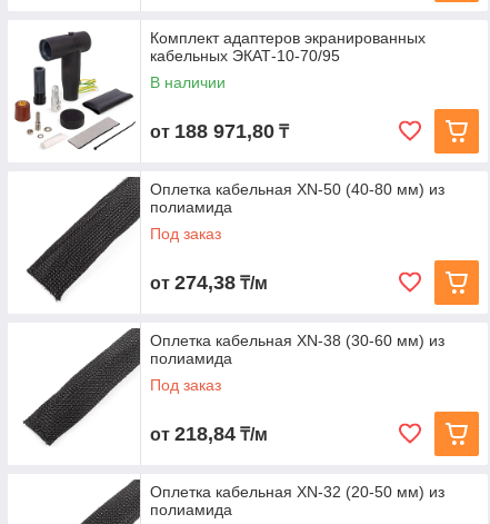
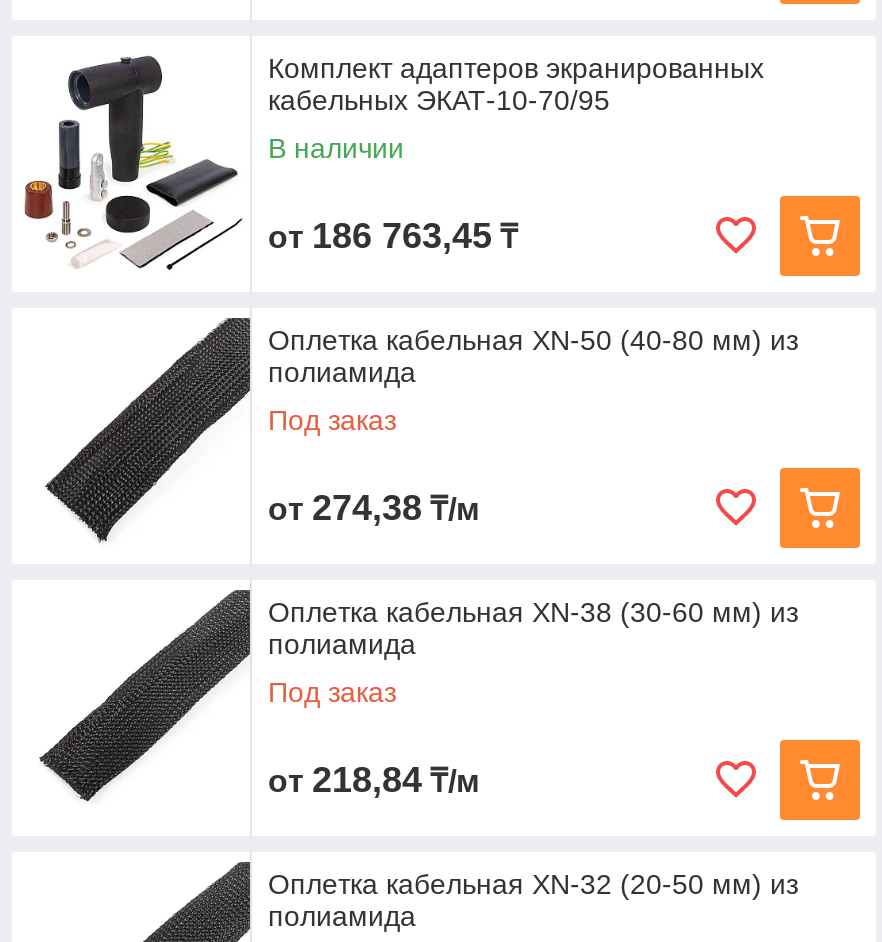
- от 188 971,80 ₸
+ от 186 763,45 ₸
